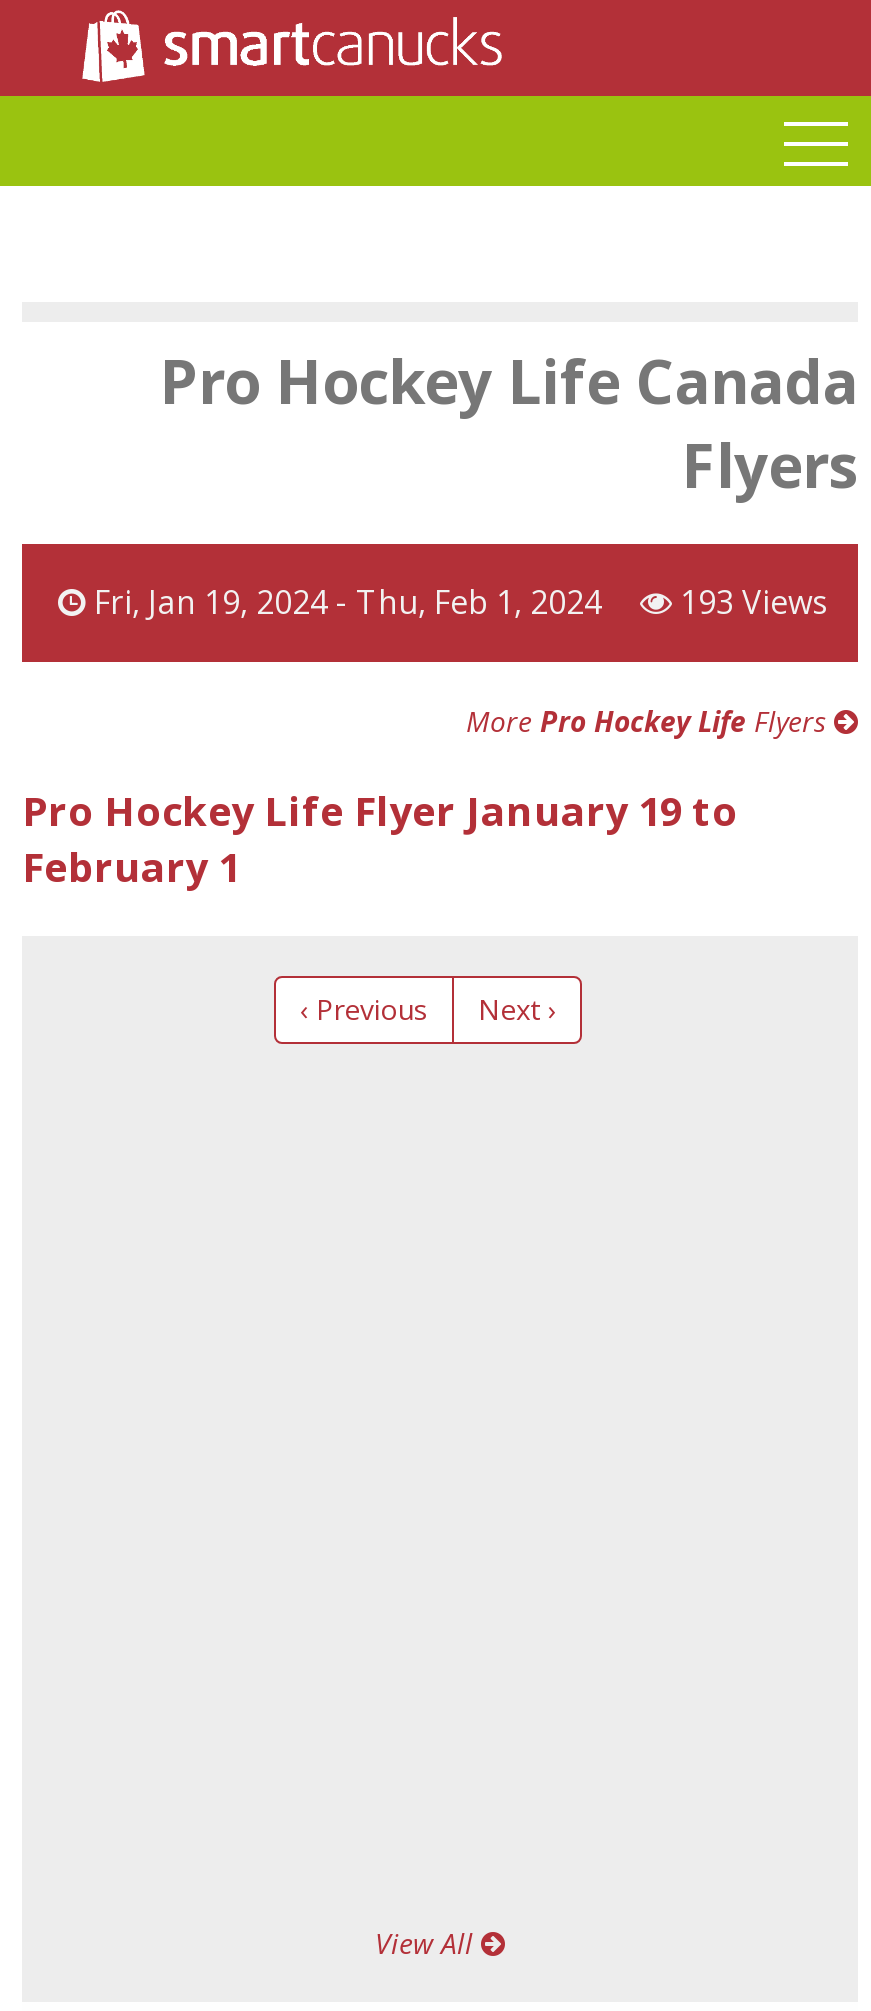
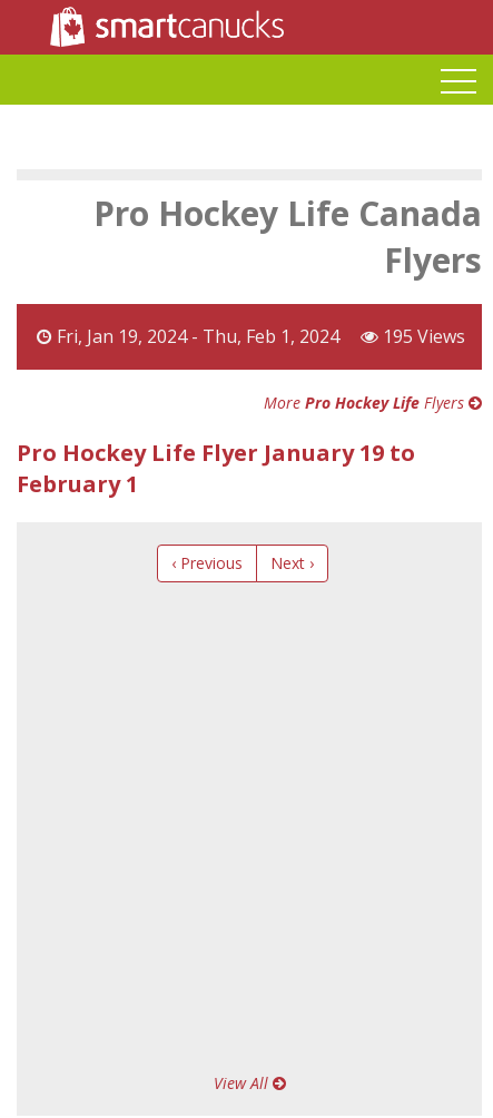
- Fri, Jan 19, 2024 - Thu, Feb 1, 2024 193 Views
+ Fri, Jan 19, 2024 - Thu, Feb 1, 2024 195 Views
